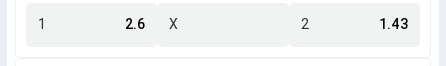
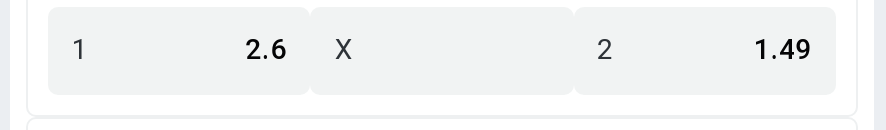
- 1.43
+ 1.49
